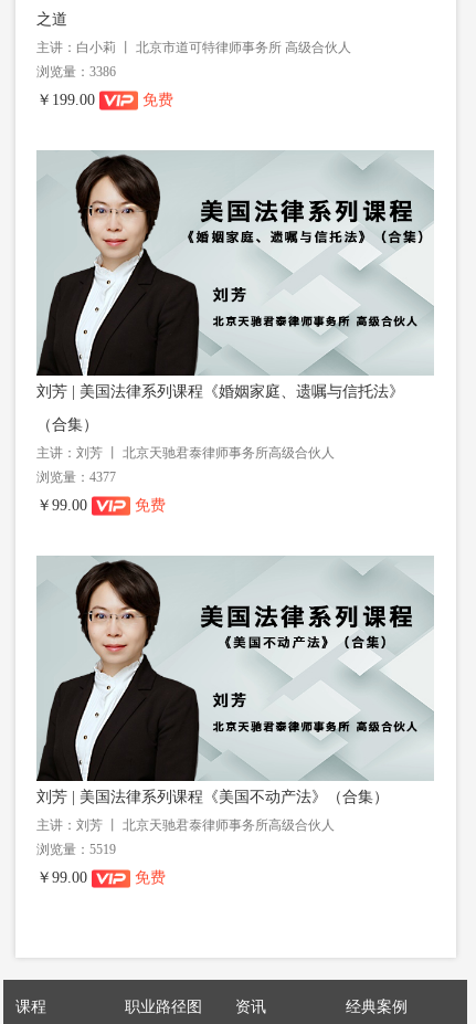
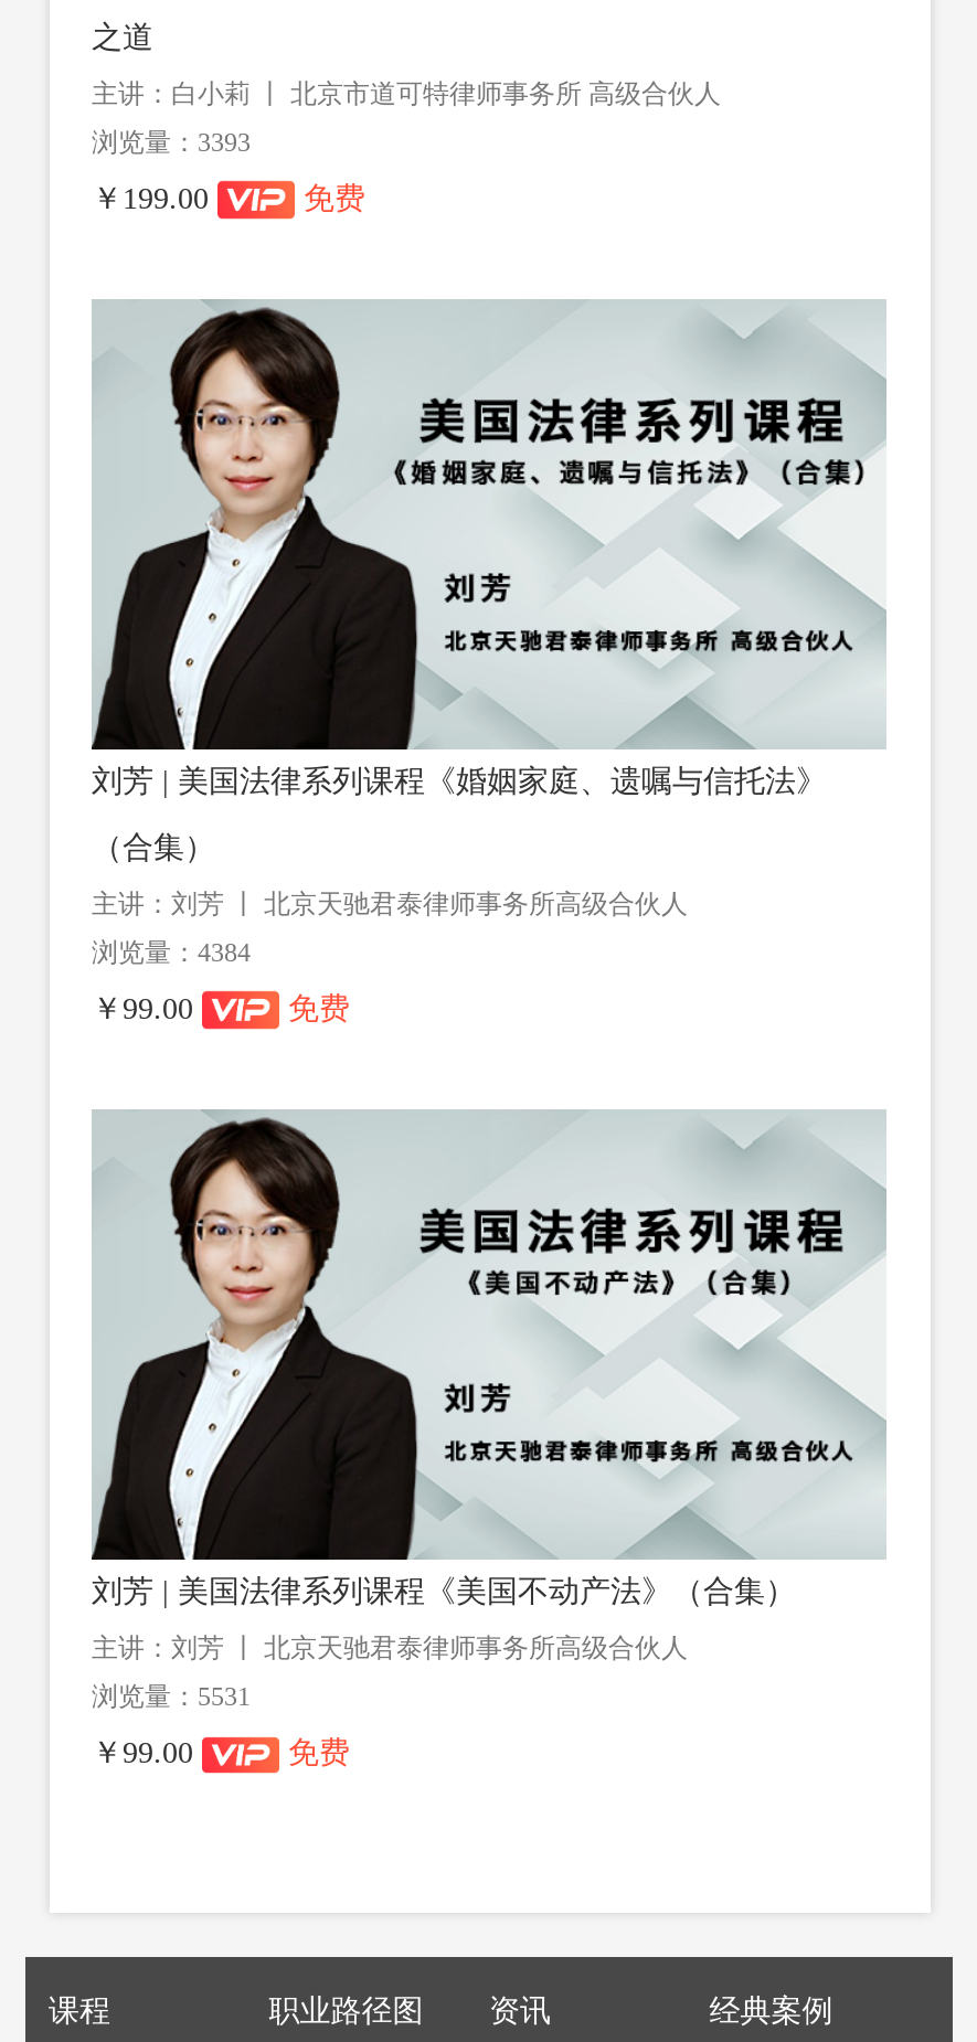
- 浏览量：3386
+ 浏览量：3393

- 浏览量：4377
+ 浏览量：4384

- 浏览量：5519
+ 浏览量：5531
